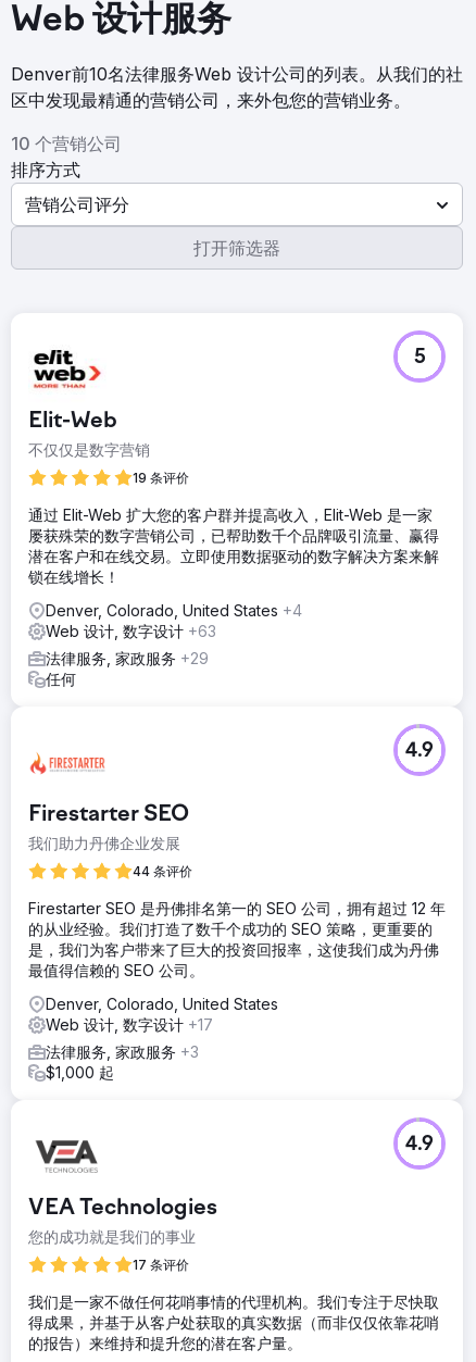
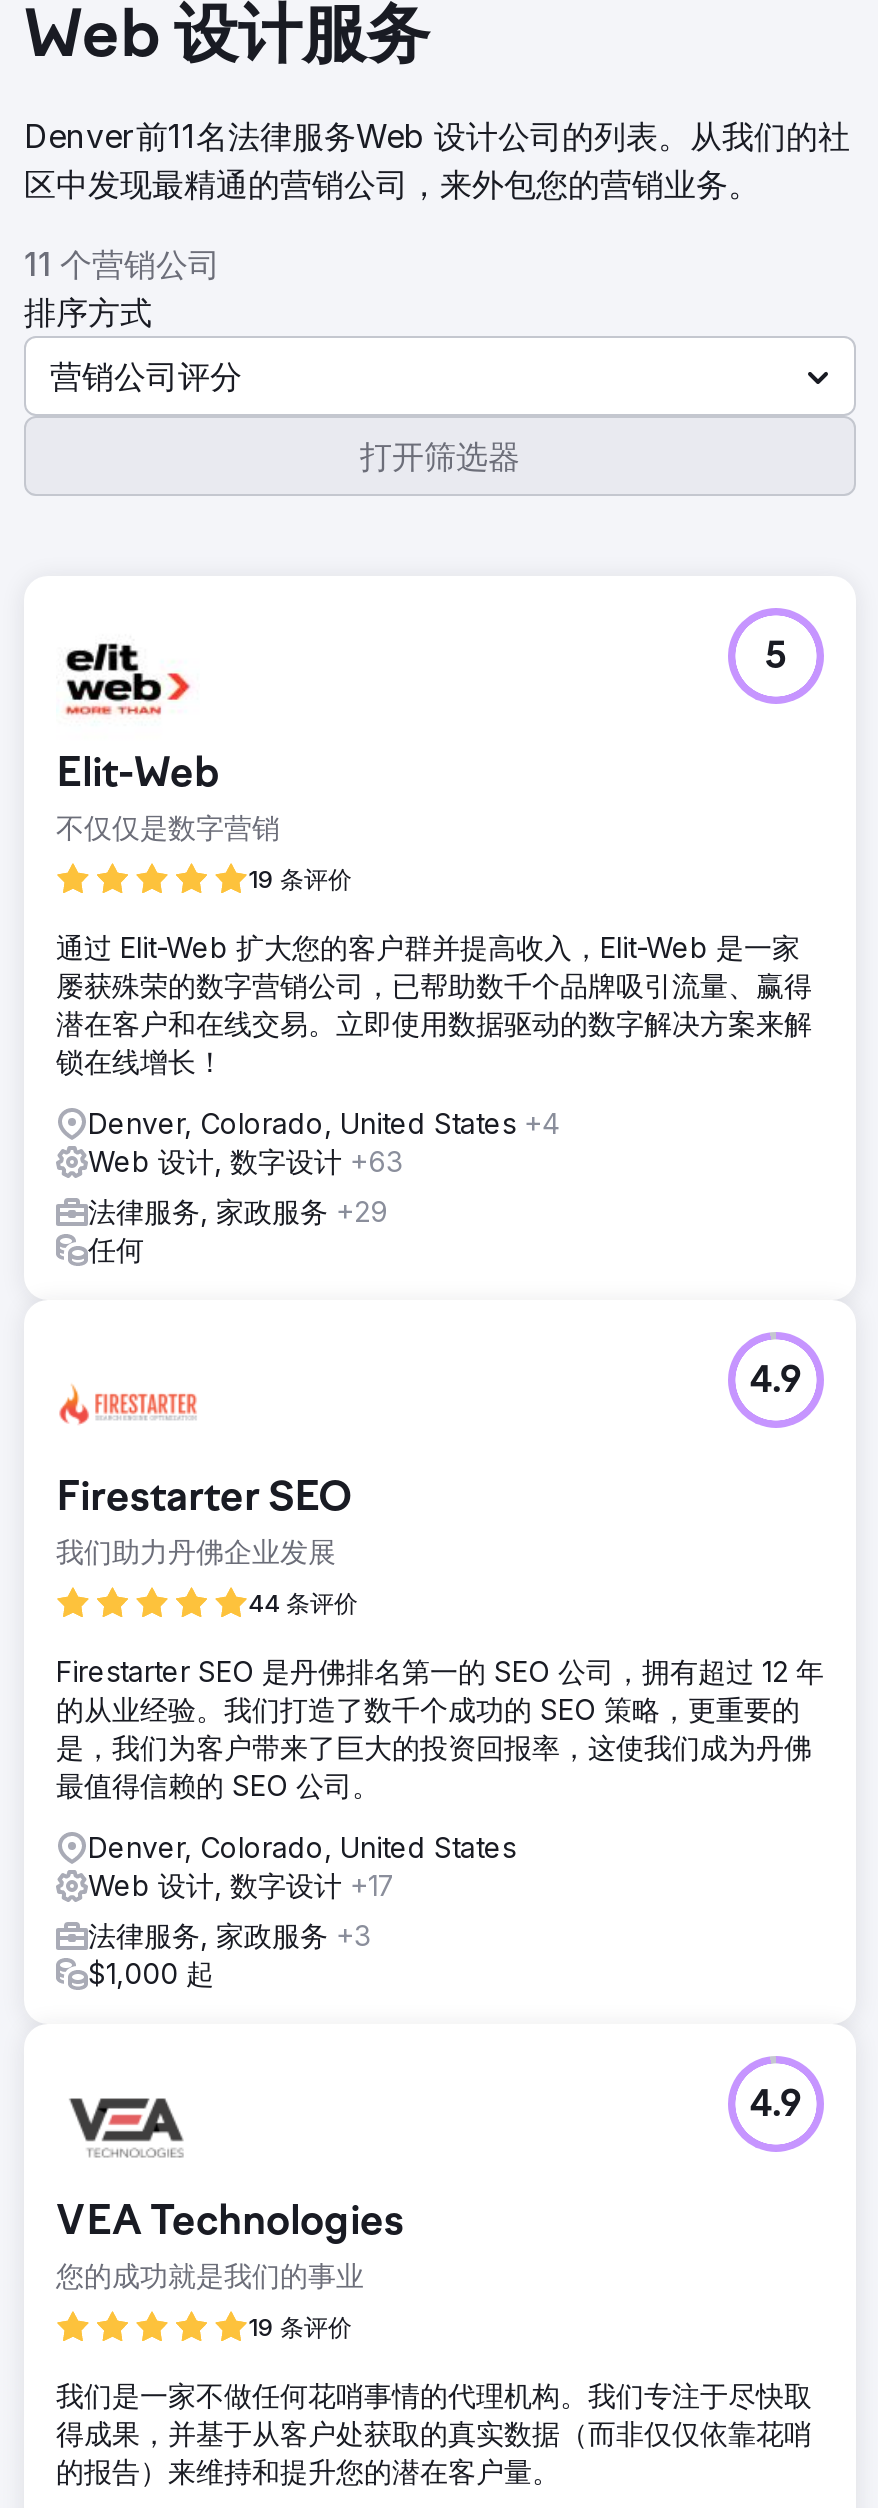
- Denver前10名法律服务Web 设计公司的列表。从我们的社
+ Denver前11名法律服务Web 设计公司的列表。从我们的社

- 10 个营销公司
+ 11 个营销公司

- 17 条评价
+ 19 条评价
